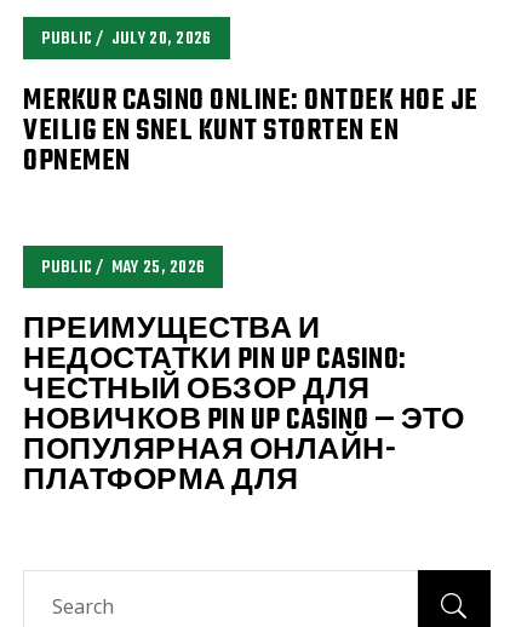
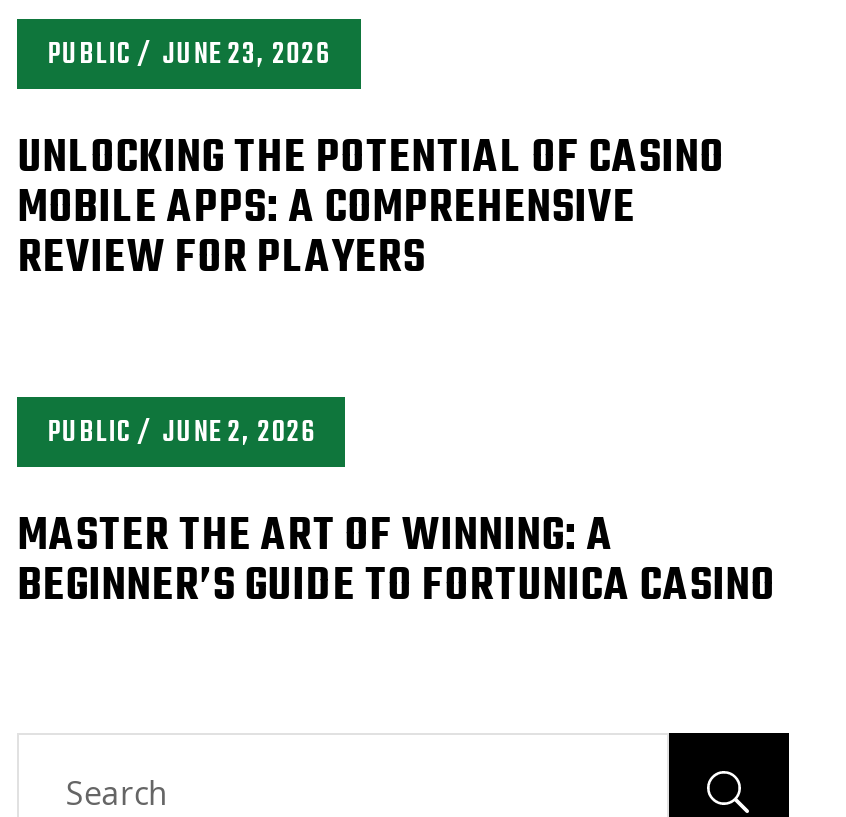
- PUBLIC JULY 20, 2026
+ PUBLIC JUNE 23, 2026

- MERKUR CASINO ONLINE: ONTDEK HOE JE
- VEILIG EN SNEL KUNT STORTEN EN
- OPNEMEN
+ UNLOCKING THE POTENTIAL OF CASINO
+ MOBILE APPS: A COMPREHENSIVE
+ REVIEW FOR PLAYERS

- PUBLIC MAY 25, 2026
+ PUBLIC JUNE 2, 2026

- ПРЕИМУЩЕСТВА И
- НЕДОСТАТКИ PIN UP CASINO:
- ЧЕСТНЫЙ ОБЗОР ДЛЯ
- НОВИЧКОВ PIN UP CASINO — ЭТО
- ПОПУЛЯРНАЯ ОНЛАЙН-
- ПЛАТФОРМА ДЛЯ
+ MASTER THE ART OF WINNING: A
+ BEGINNER’S GUIDE TO FORTUNICA CASINO
